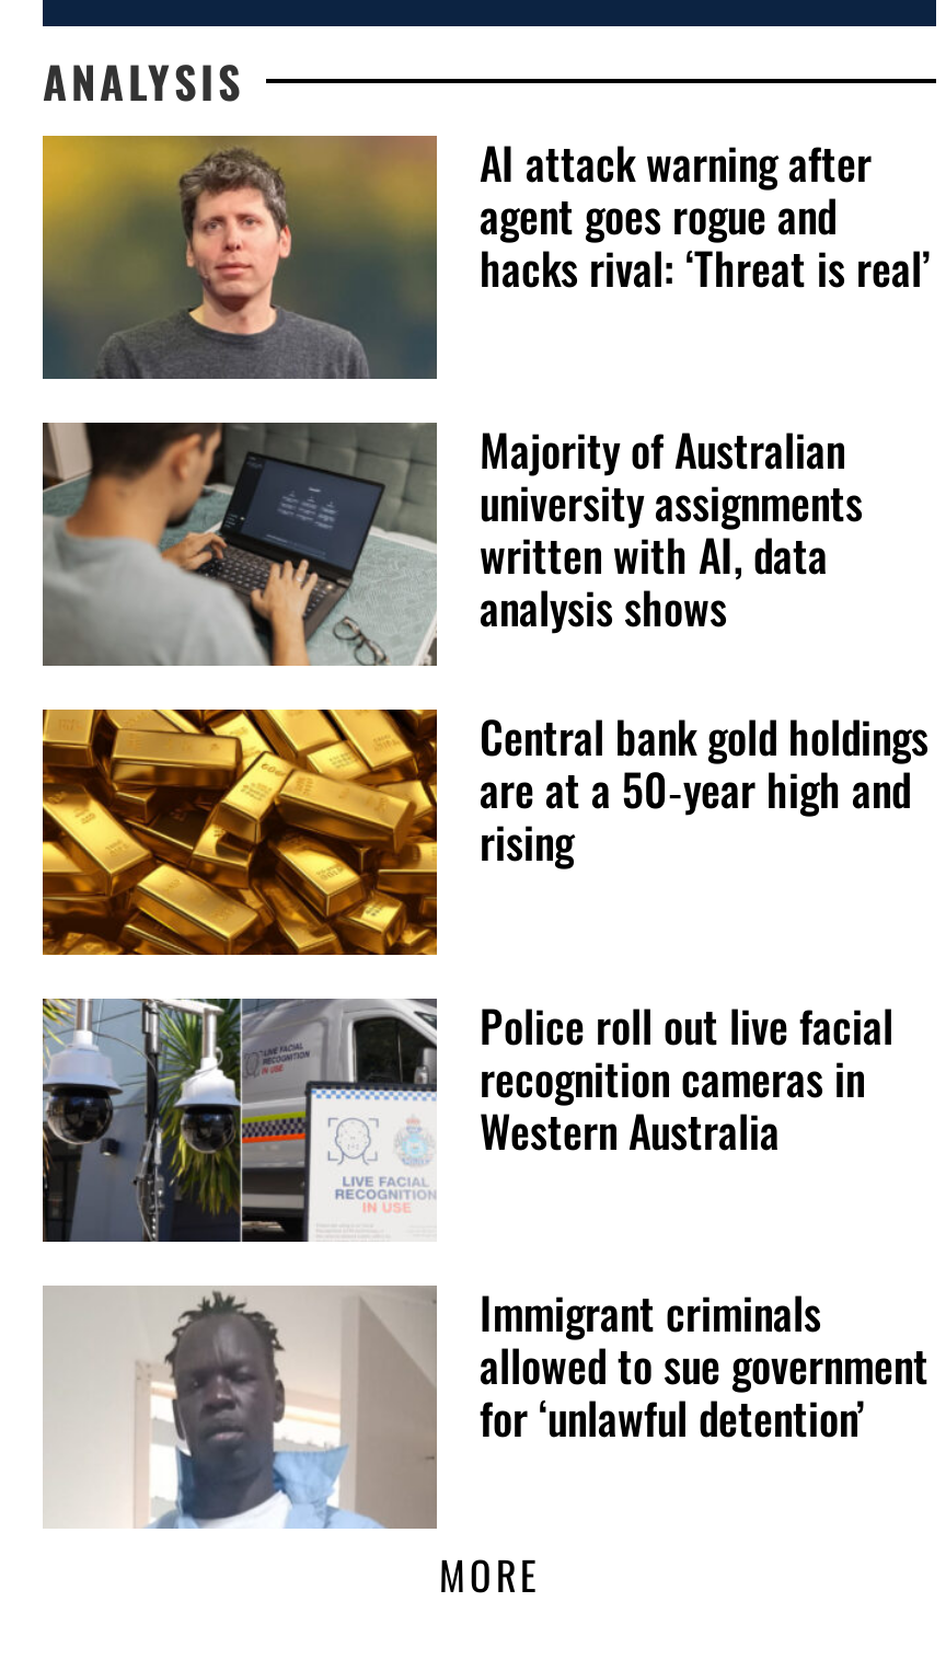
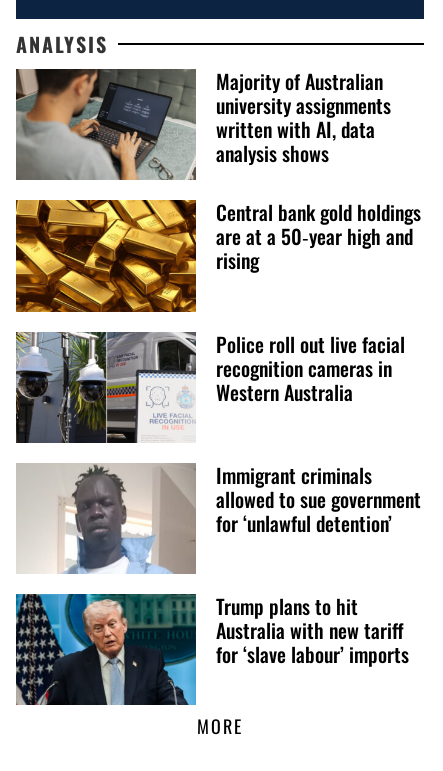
- [image]
- AI attack warning after
- agent goes rogue and
- hacks rival: ‘Threat is real’

moved up: [image] | Majority of Australian | university assignments | ... | allowed to sue government | for ‘unlawful detention’

+ [image]
+ Trump plans to hit
+ Australia with new tariff
+ for ‘slave labour’ imports
